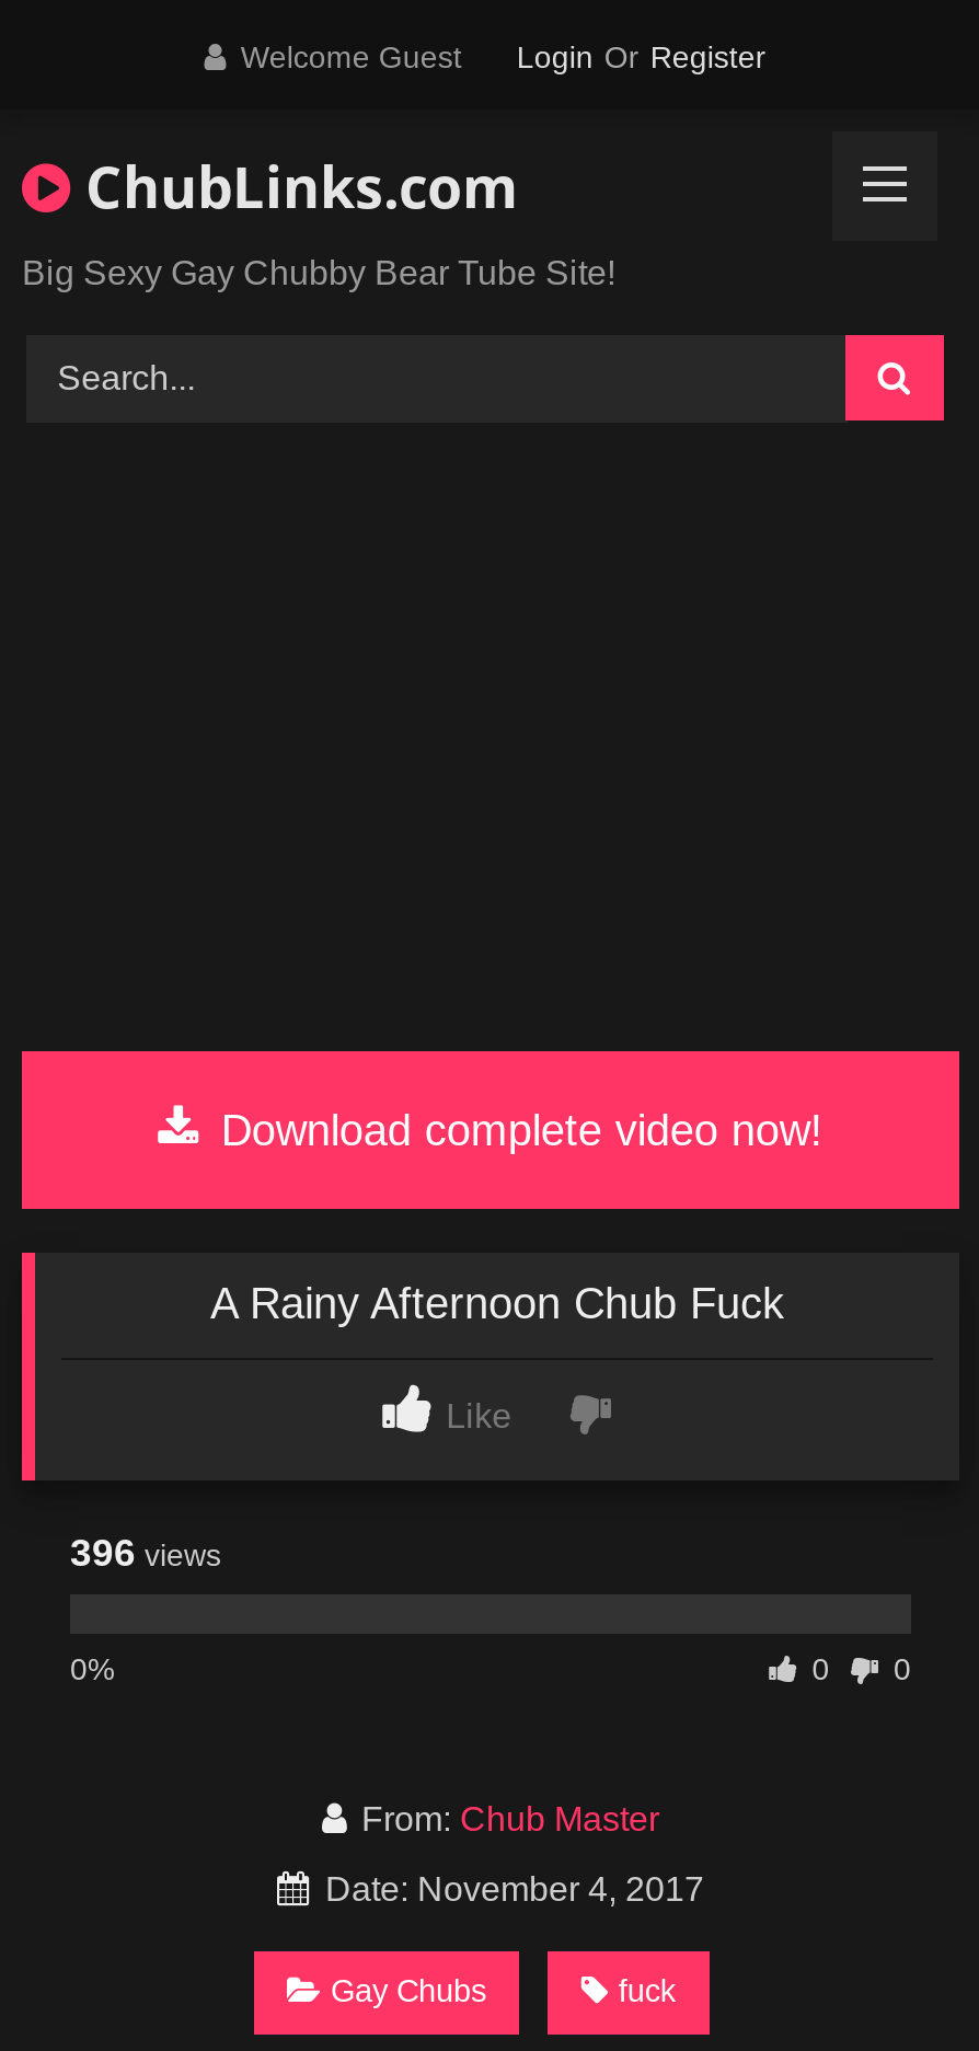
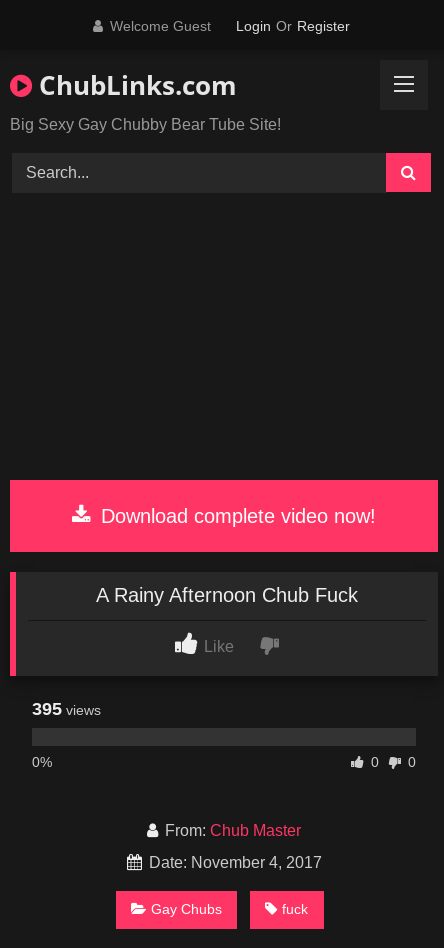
- 396 views
+ 395 views
